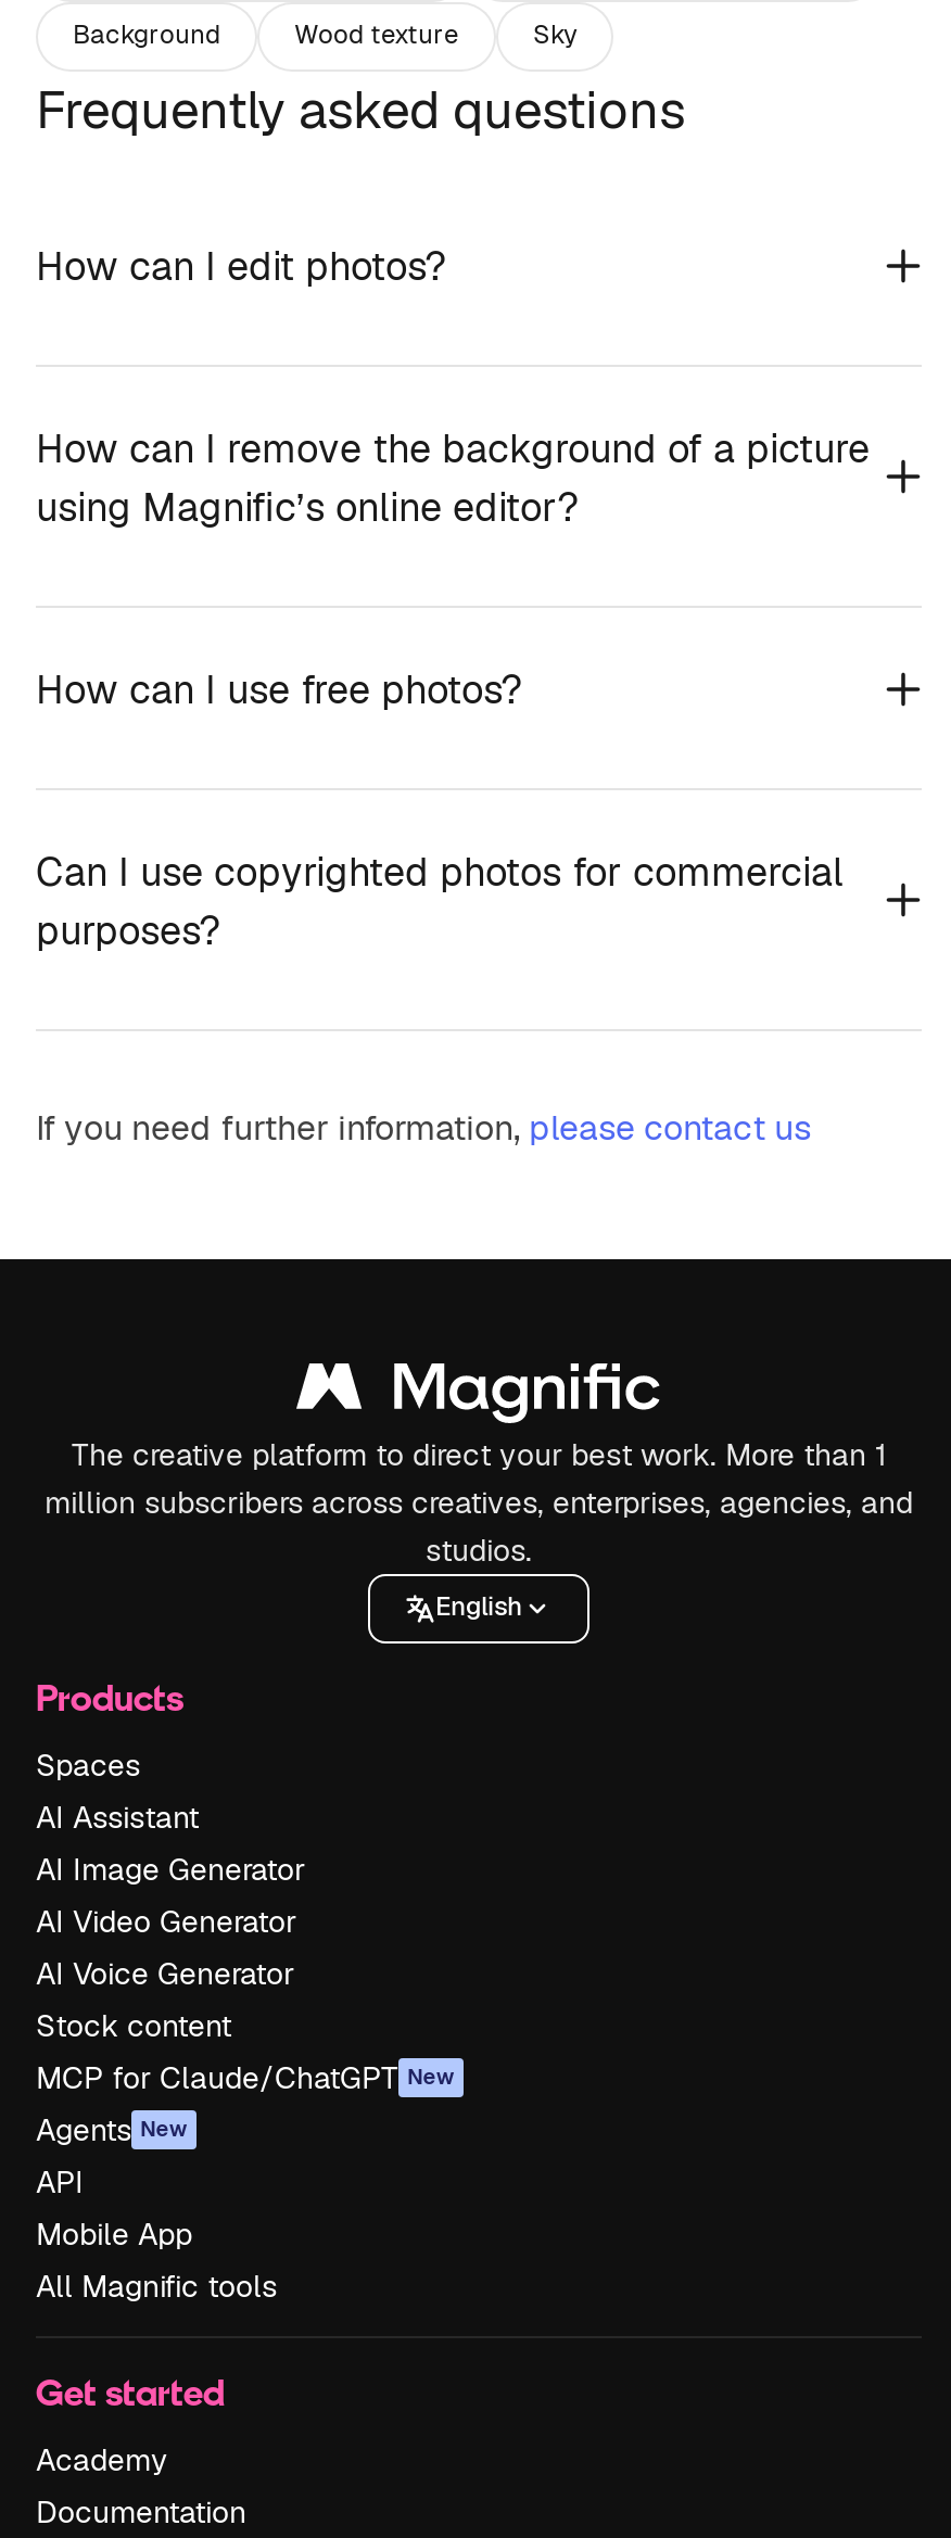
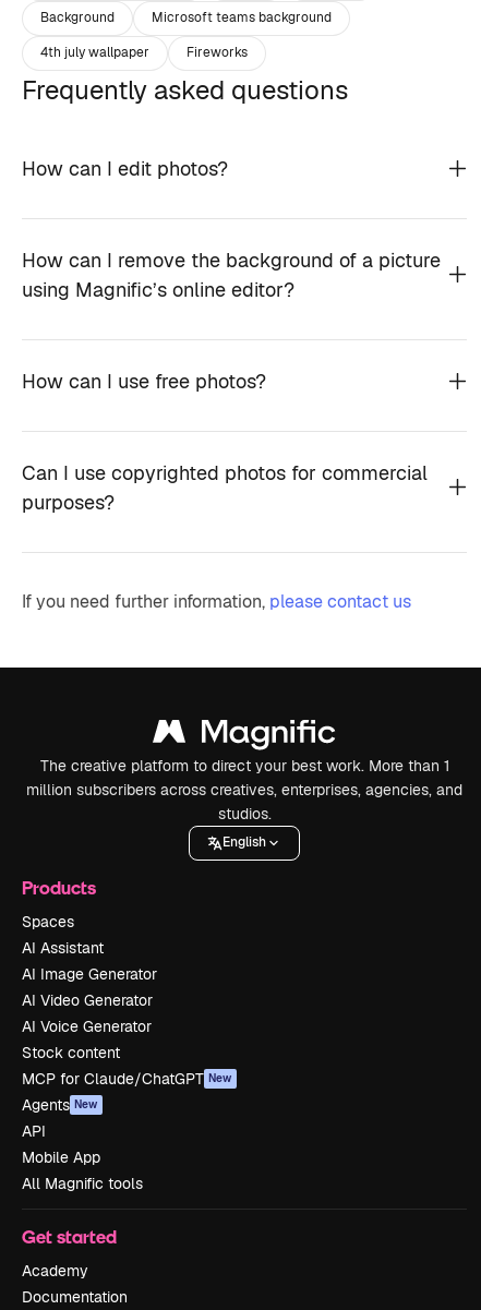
- Wood texture
- Sky
+ Microsoft teams background
+ 4th july wallpaper
+ Fireworks
